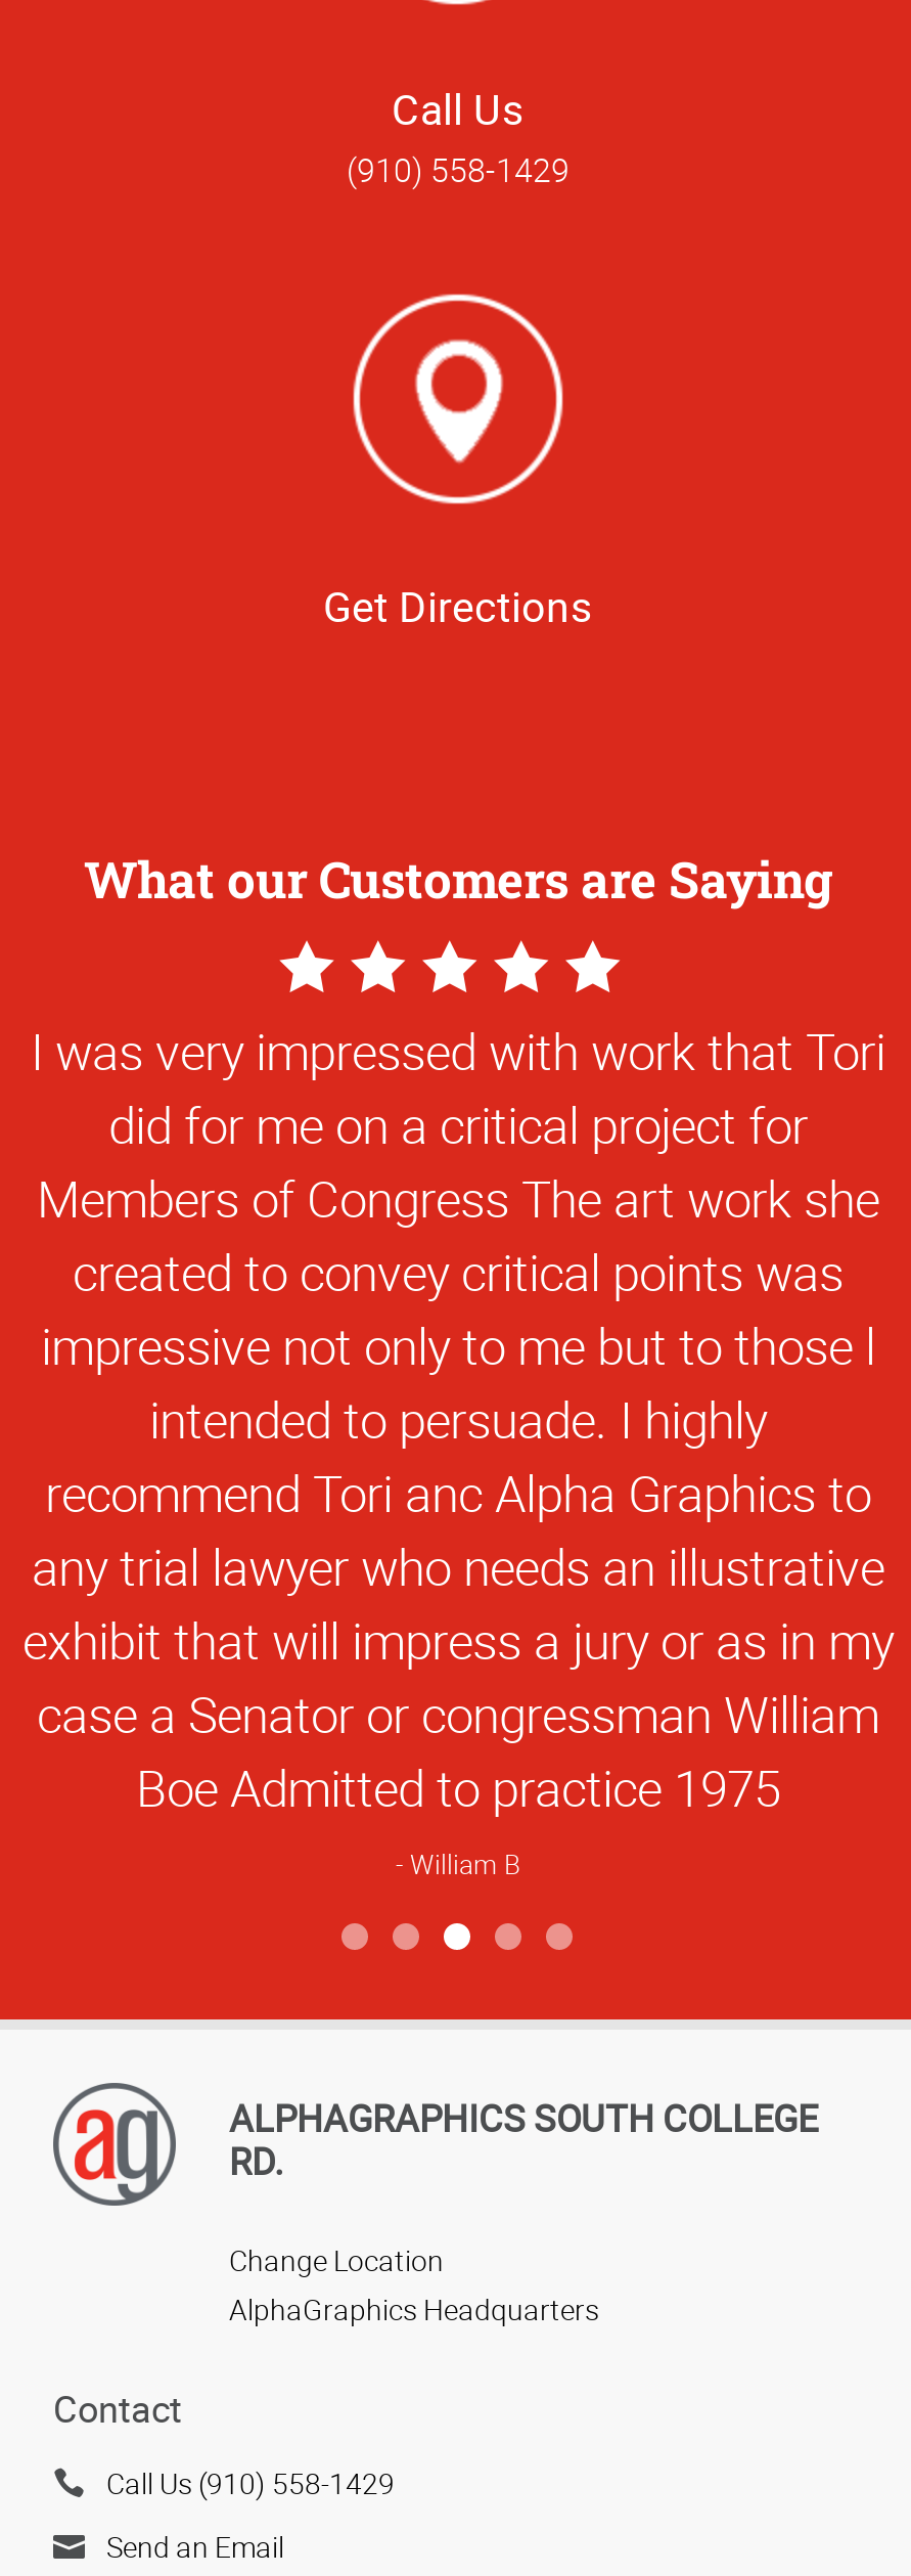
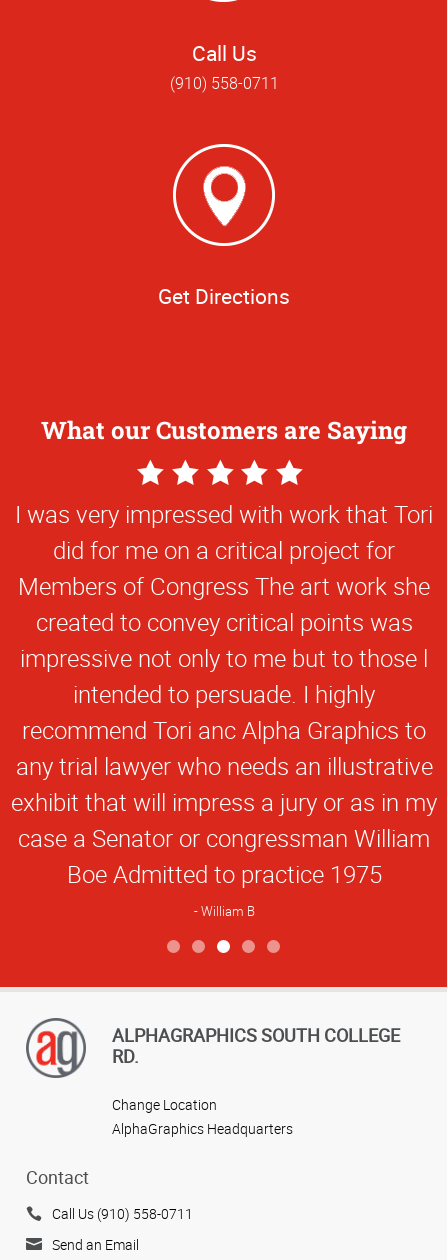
- (910) 558-1429
+ (910) 558-0711

- Call Us (910) 558-1429
+ Call Us (910) 558-0711
